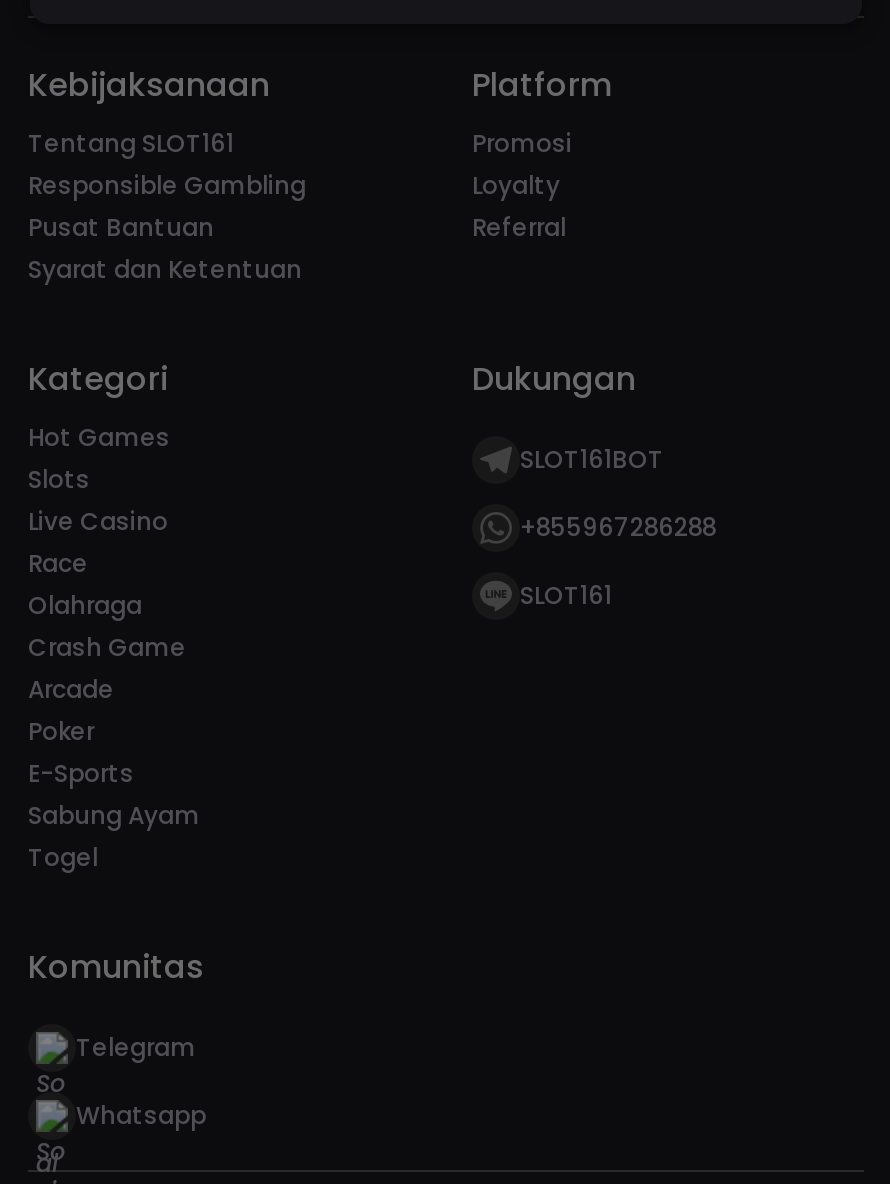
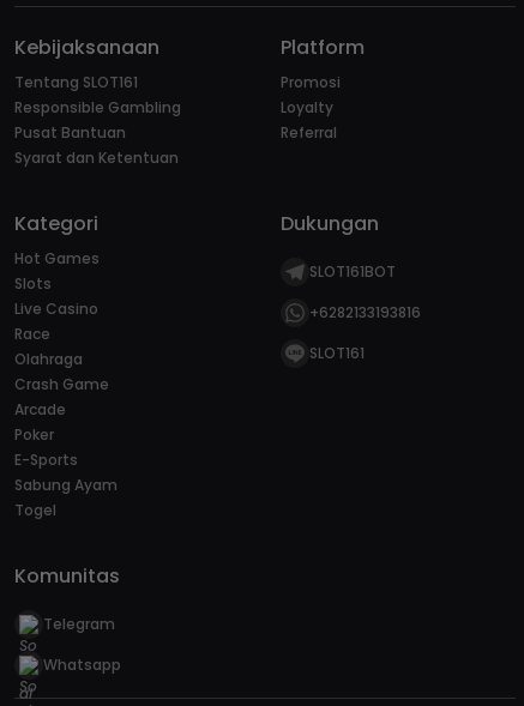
- +855967286288
+ +6282133193816
